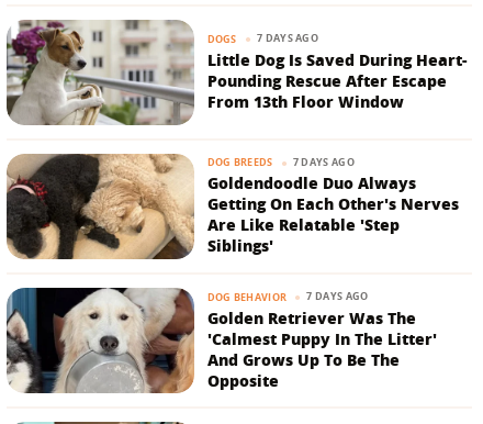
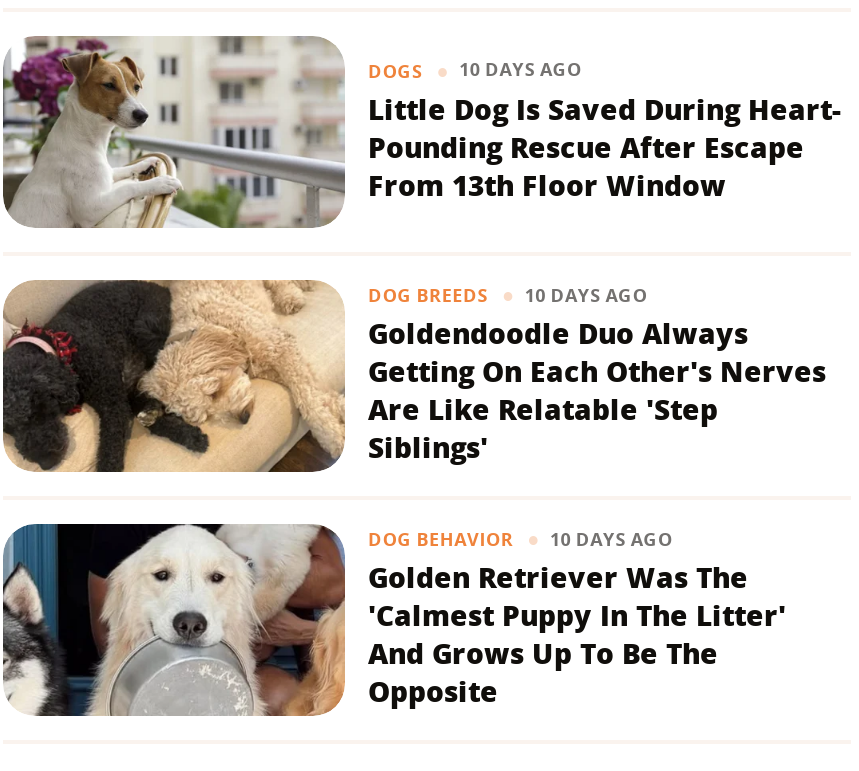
- DOGS 7 DAYS AGO
+ DOGS 10 DAYS AGO

- DOG BREEDS 7 DAYS AGO
+ DOG BREEDS 10 DAYS AGO

- DOG BEHAVIOR 7 DAYS AGO
+ DOG BEHAVIOR 10 DAYS AGO
